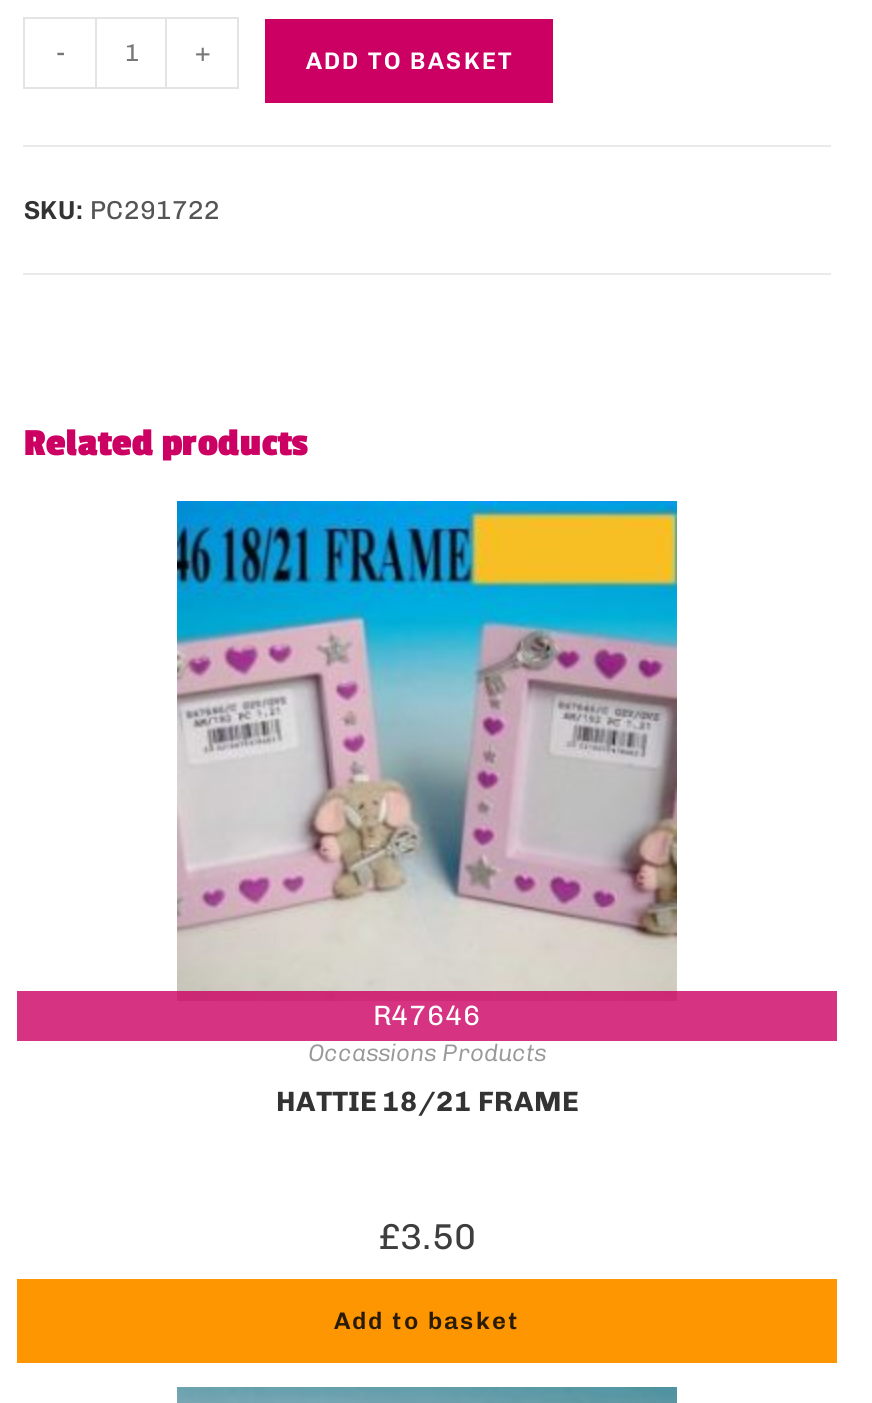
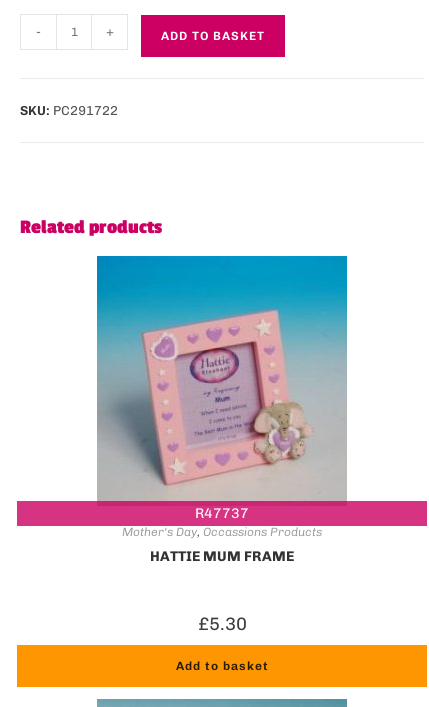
- [image]
- R47646
- Occassions Products
+ [image]
+ R47737
+ Mother's Day,Occassions Products

- HATTIE 18/21 FRAME
+ HATTIE MUM FRAME

- £3.50
+ £5.30
